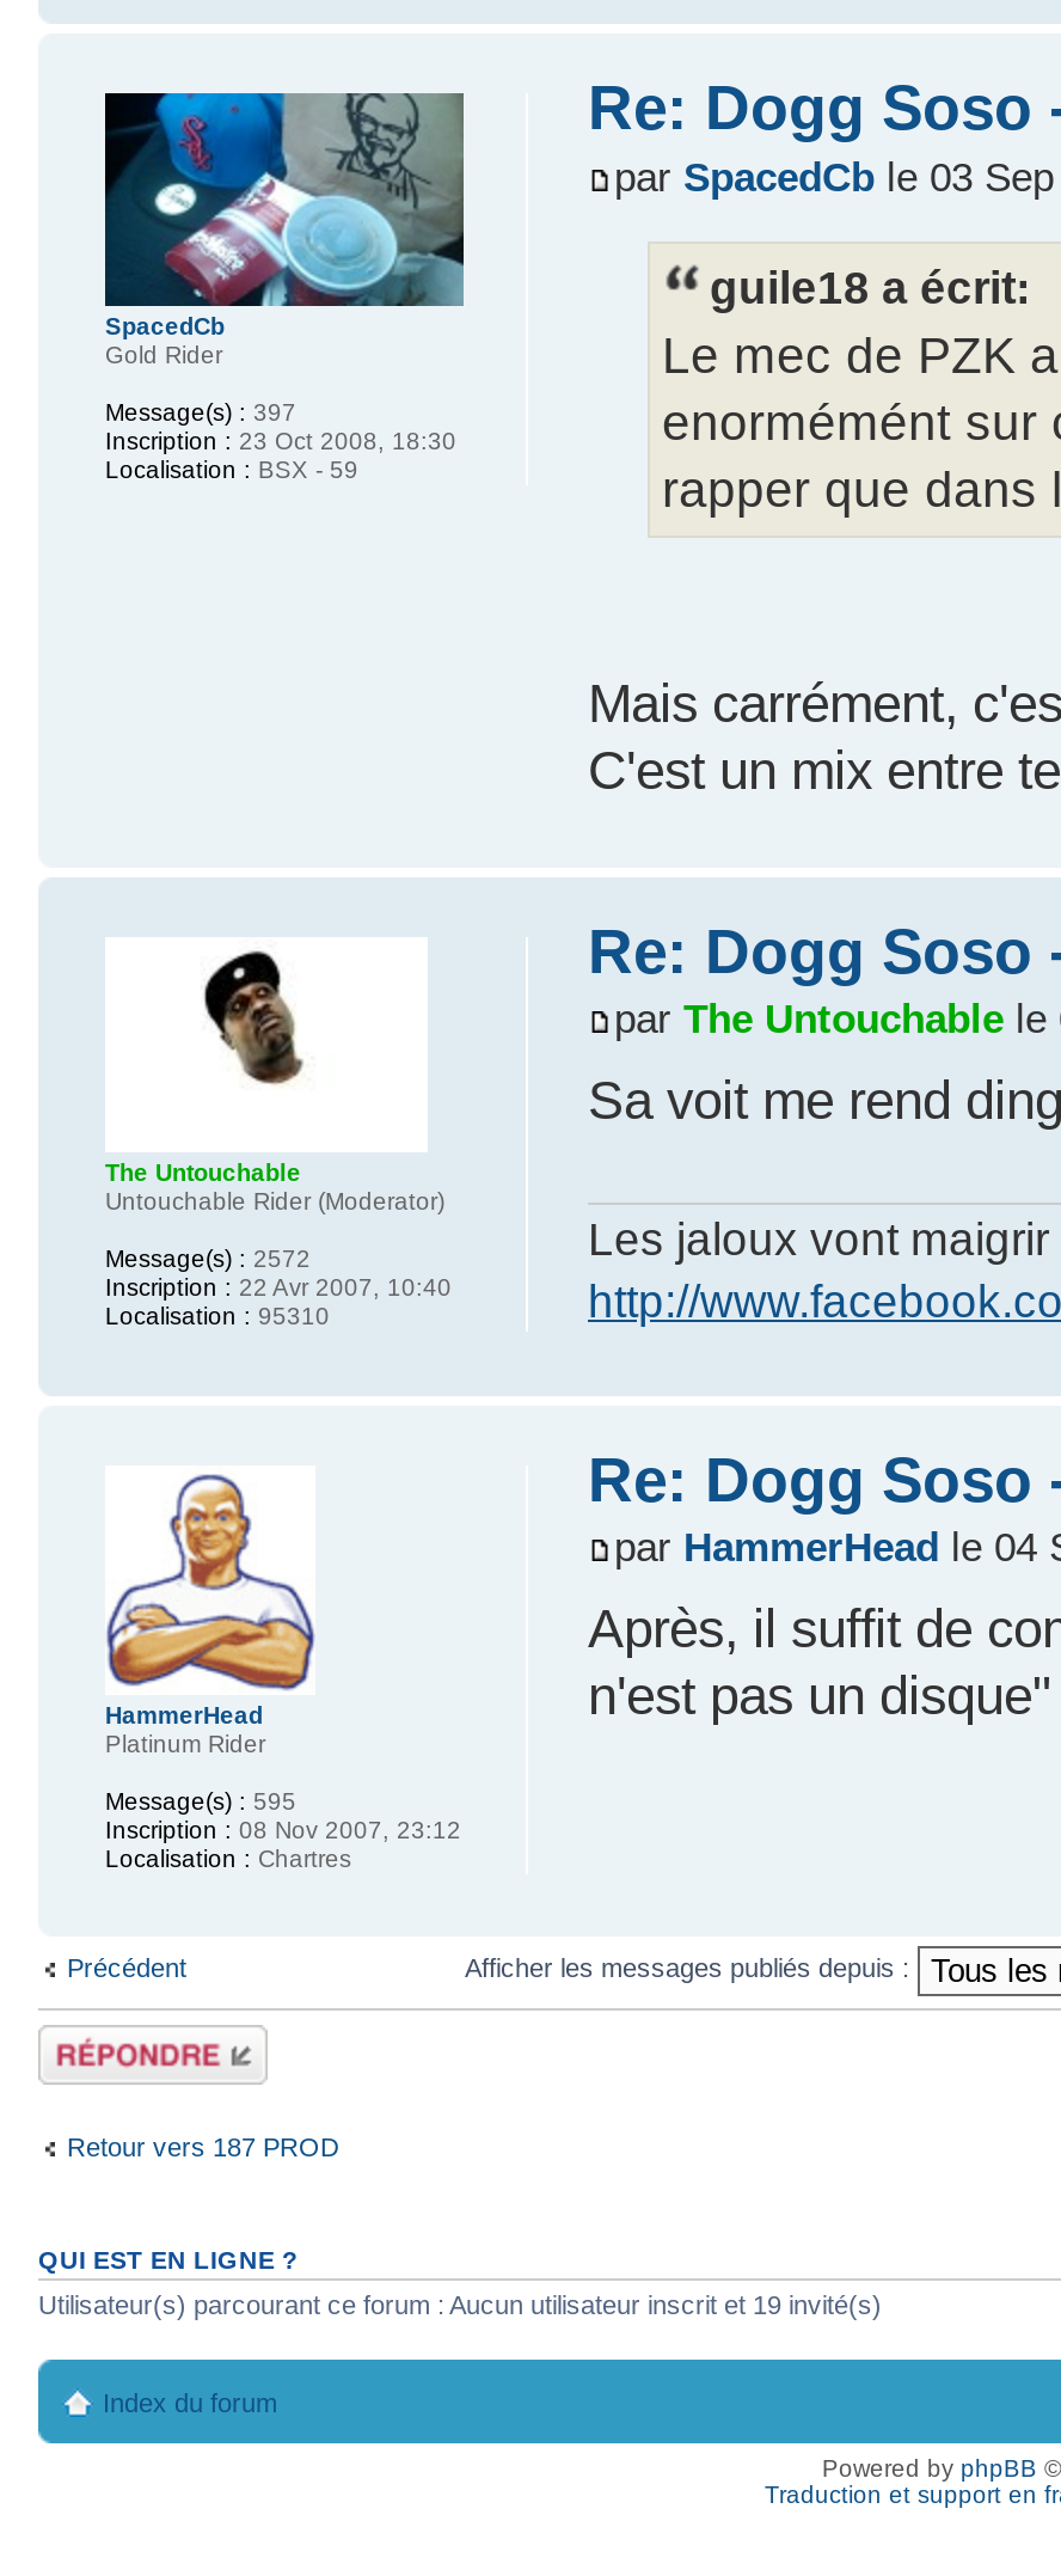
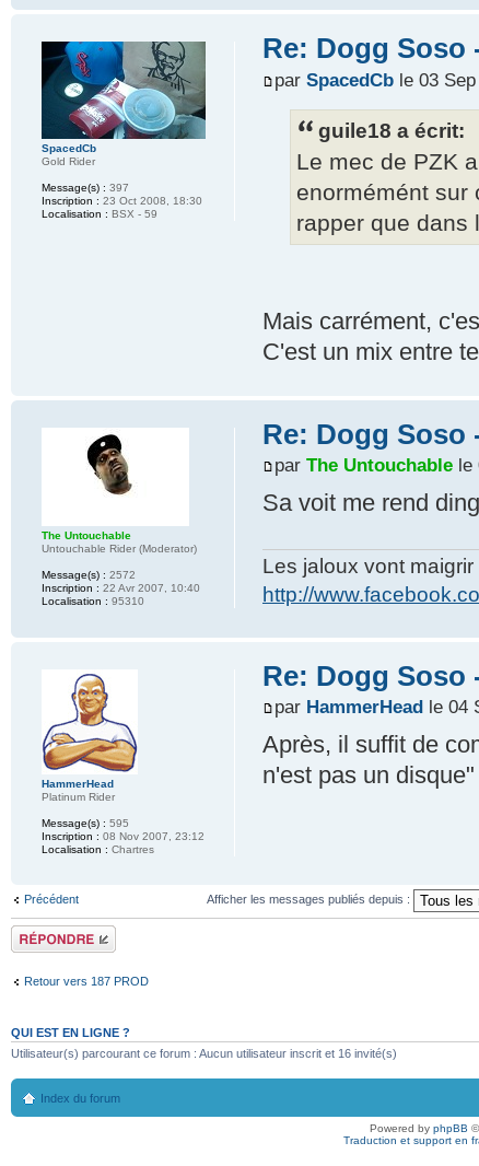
- Utilisateur(s) parcourant ce forum : Aucun utilisateur inscrit et 19 invité(s)
+ Utilisateur(s) parcourant ce forum : Aucun utilisateur inscrit et 16 invité(s)
